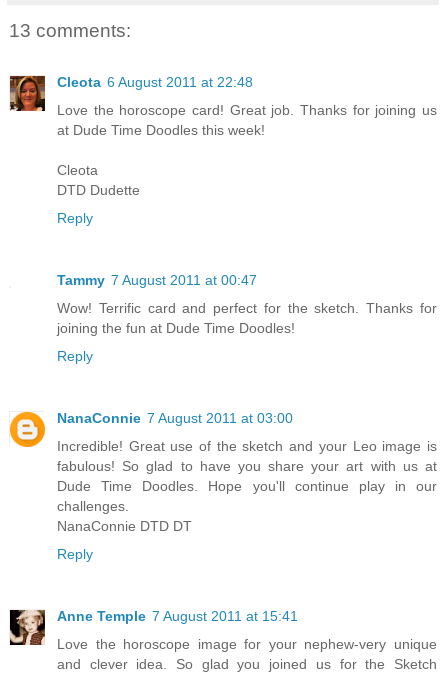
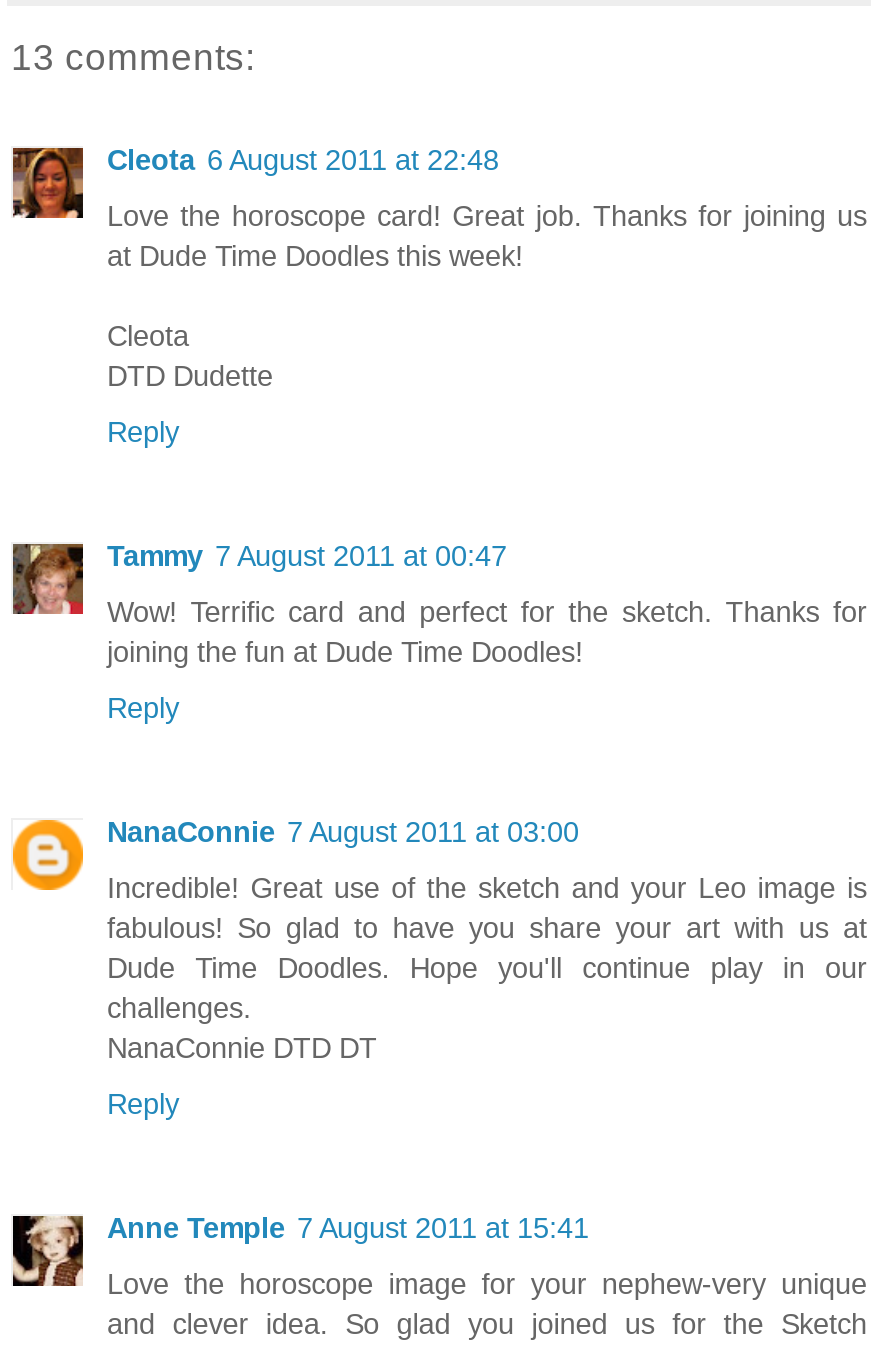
+ [image]
